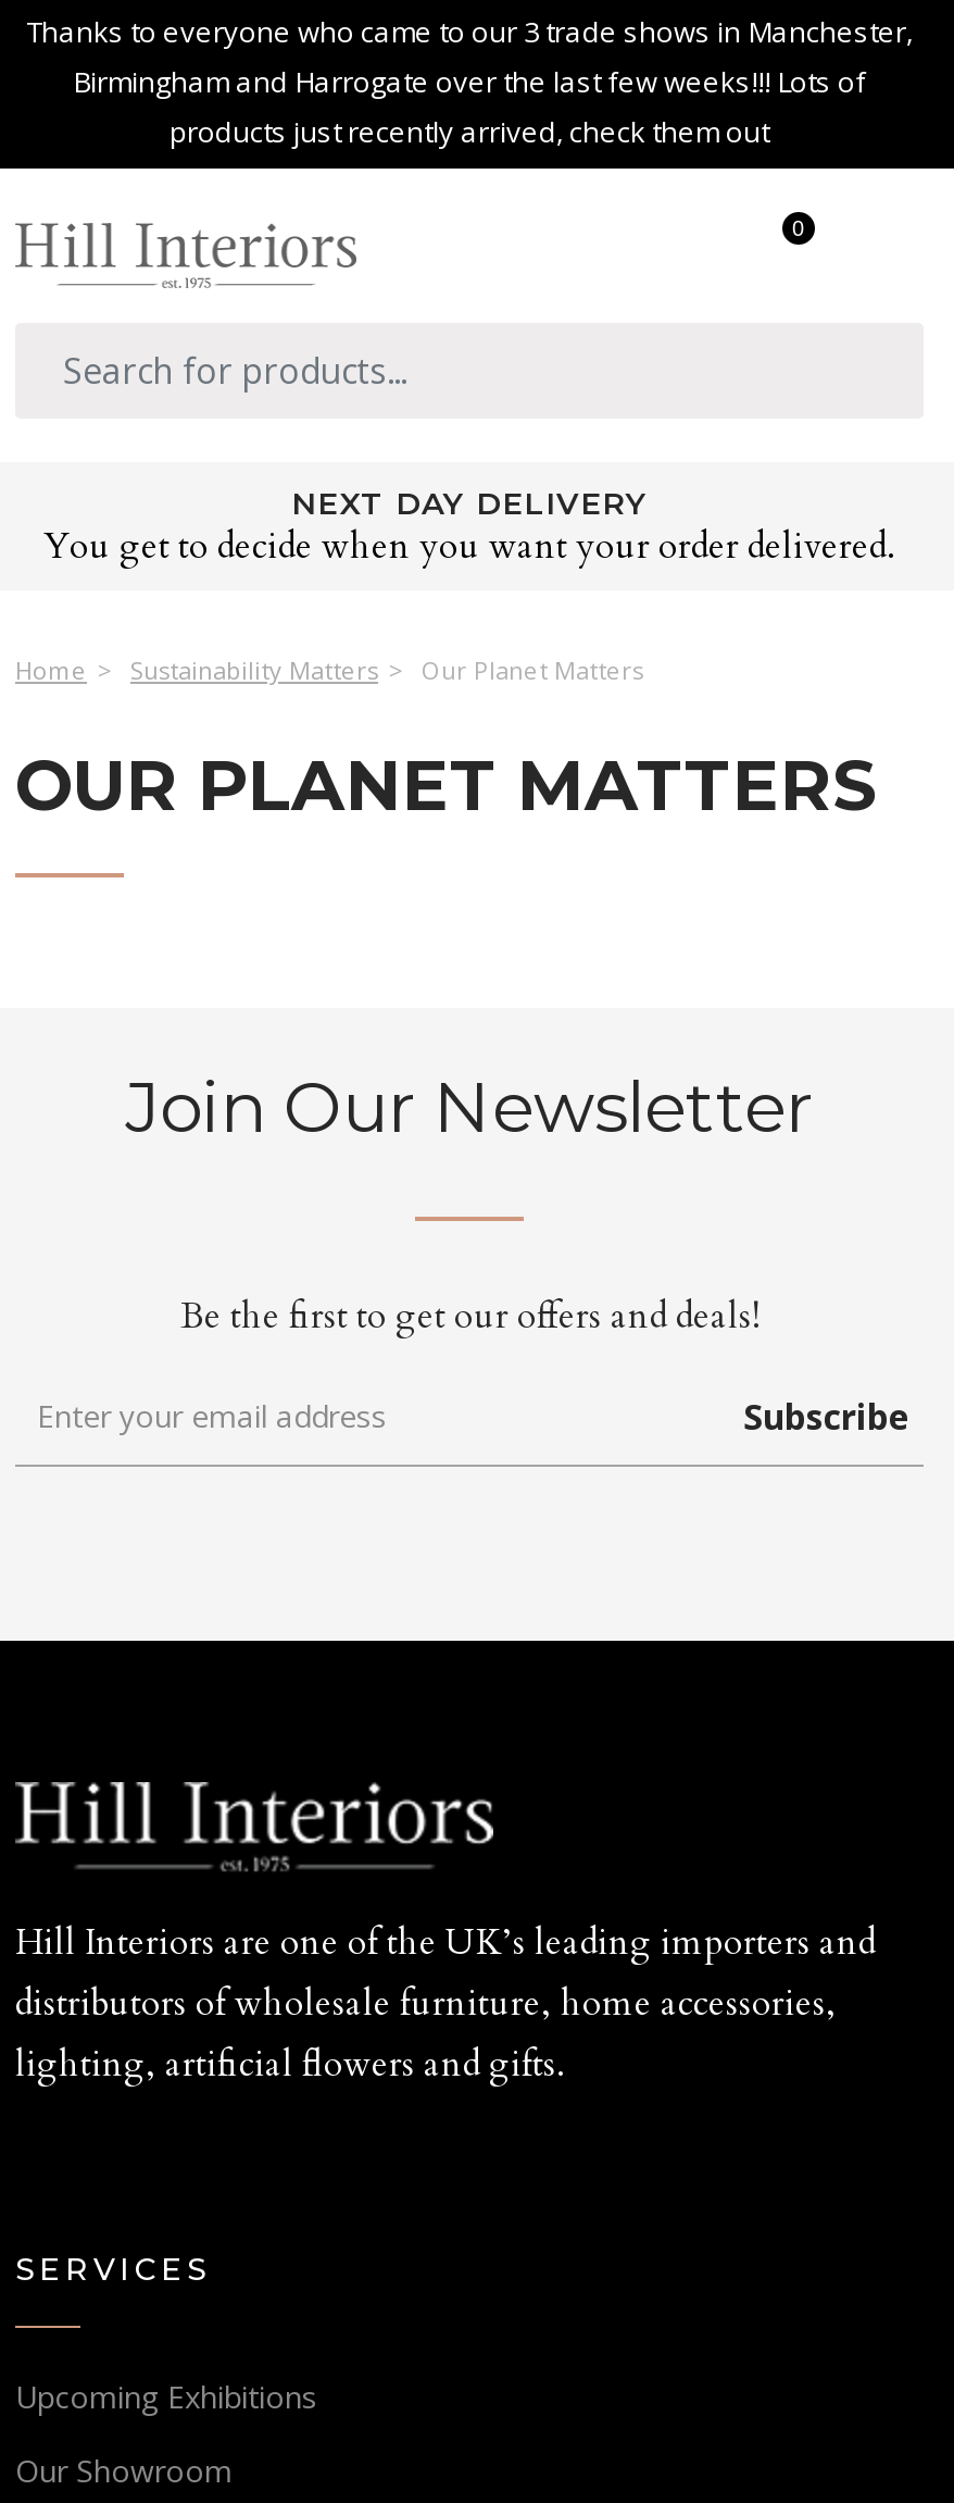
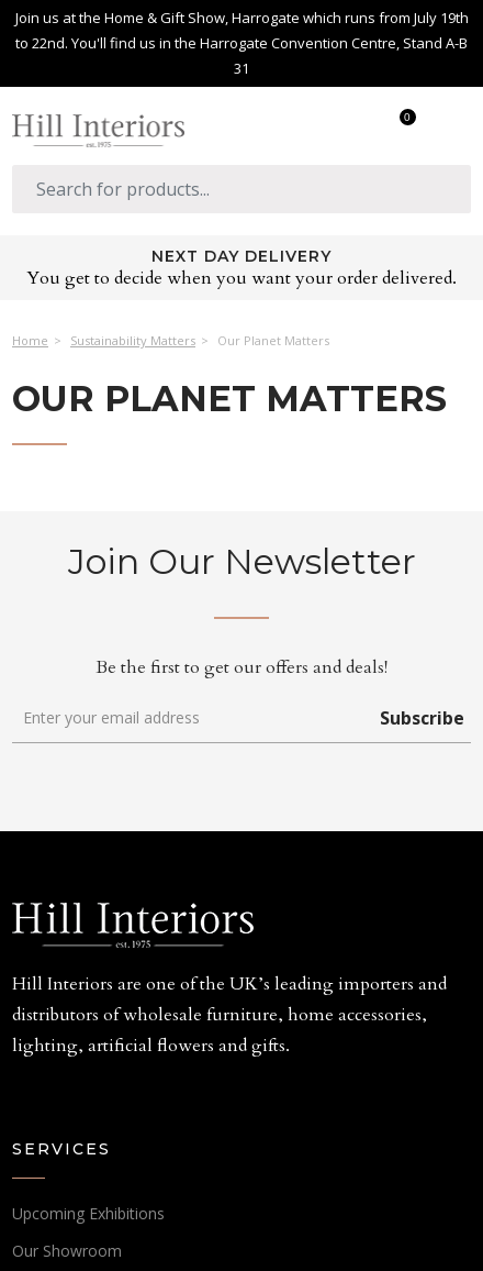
- Thanks to everyone who came to our 3 trade shows in Manchester,
- Birmingham and Harrogate over the last few weeks!!! Lots of
- products just recently arrived, check them out
+ Join us at the Home & Gift Show, Harrogate which runs from July 19th
+ to 22nd. You'll find us in the Harrogate Convention Centre, Stand A-B
+ 31
